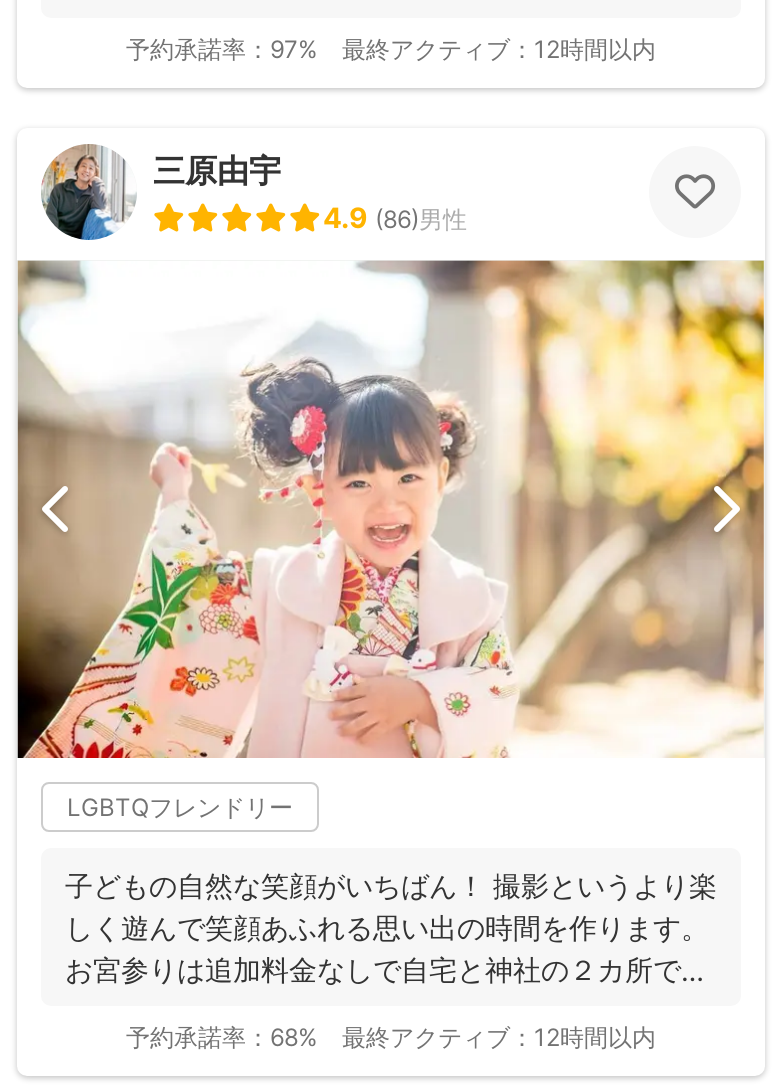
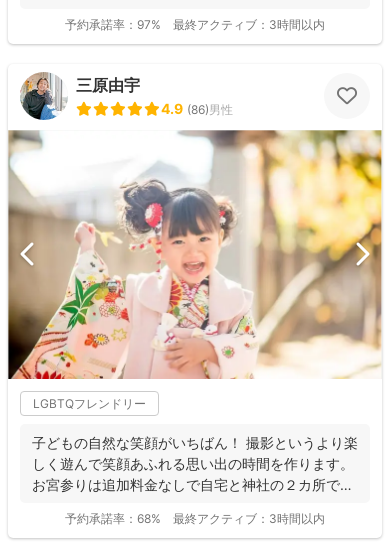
- 最終アクティブ：12時間以内
+ 最終アクティブ：3時間以内

- 最終アクティブ：12時間以内
+ 最終アクティブ：3時間以内
